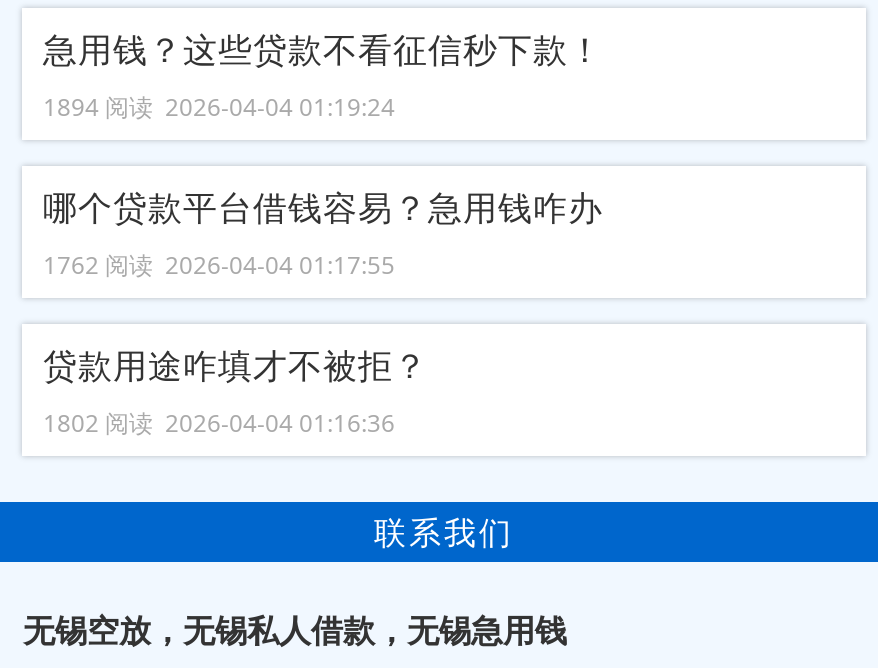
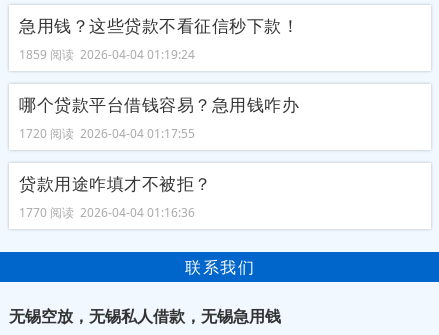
- 1894 阅读 2026-04-04 01:19:24
+ 1859 阅读 2026-04-04 01:19:24

- 1762 阅读 2026-04-04 01:17:55
+ 1720 阅读 2026-04-04 01:17:55

- 1802 阅读 2026-04-04 01:16:36
+ 1770 阅读 2026-04-04 01:16:36
